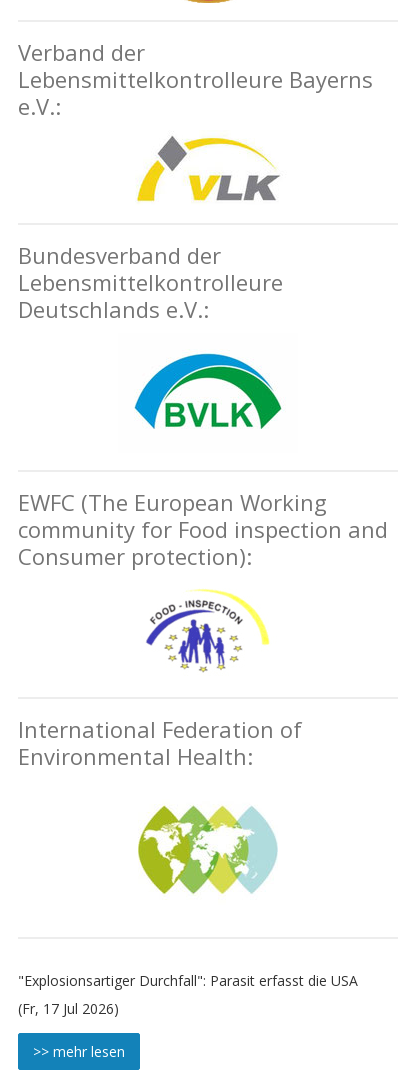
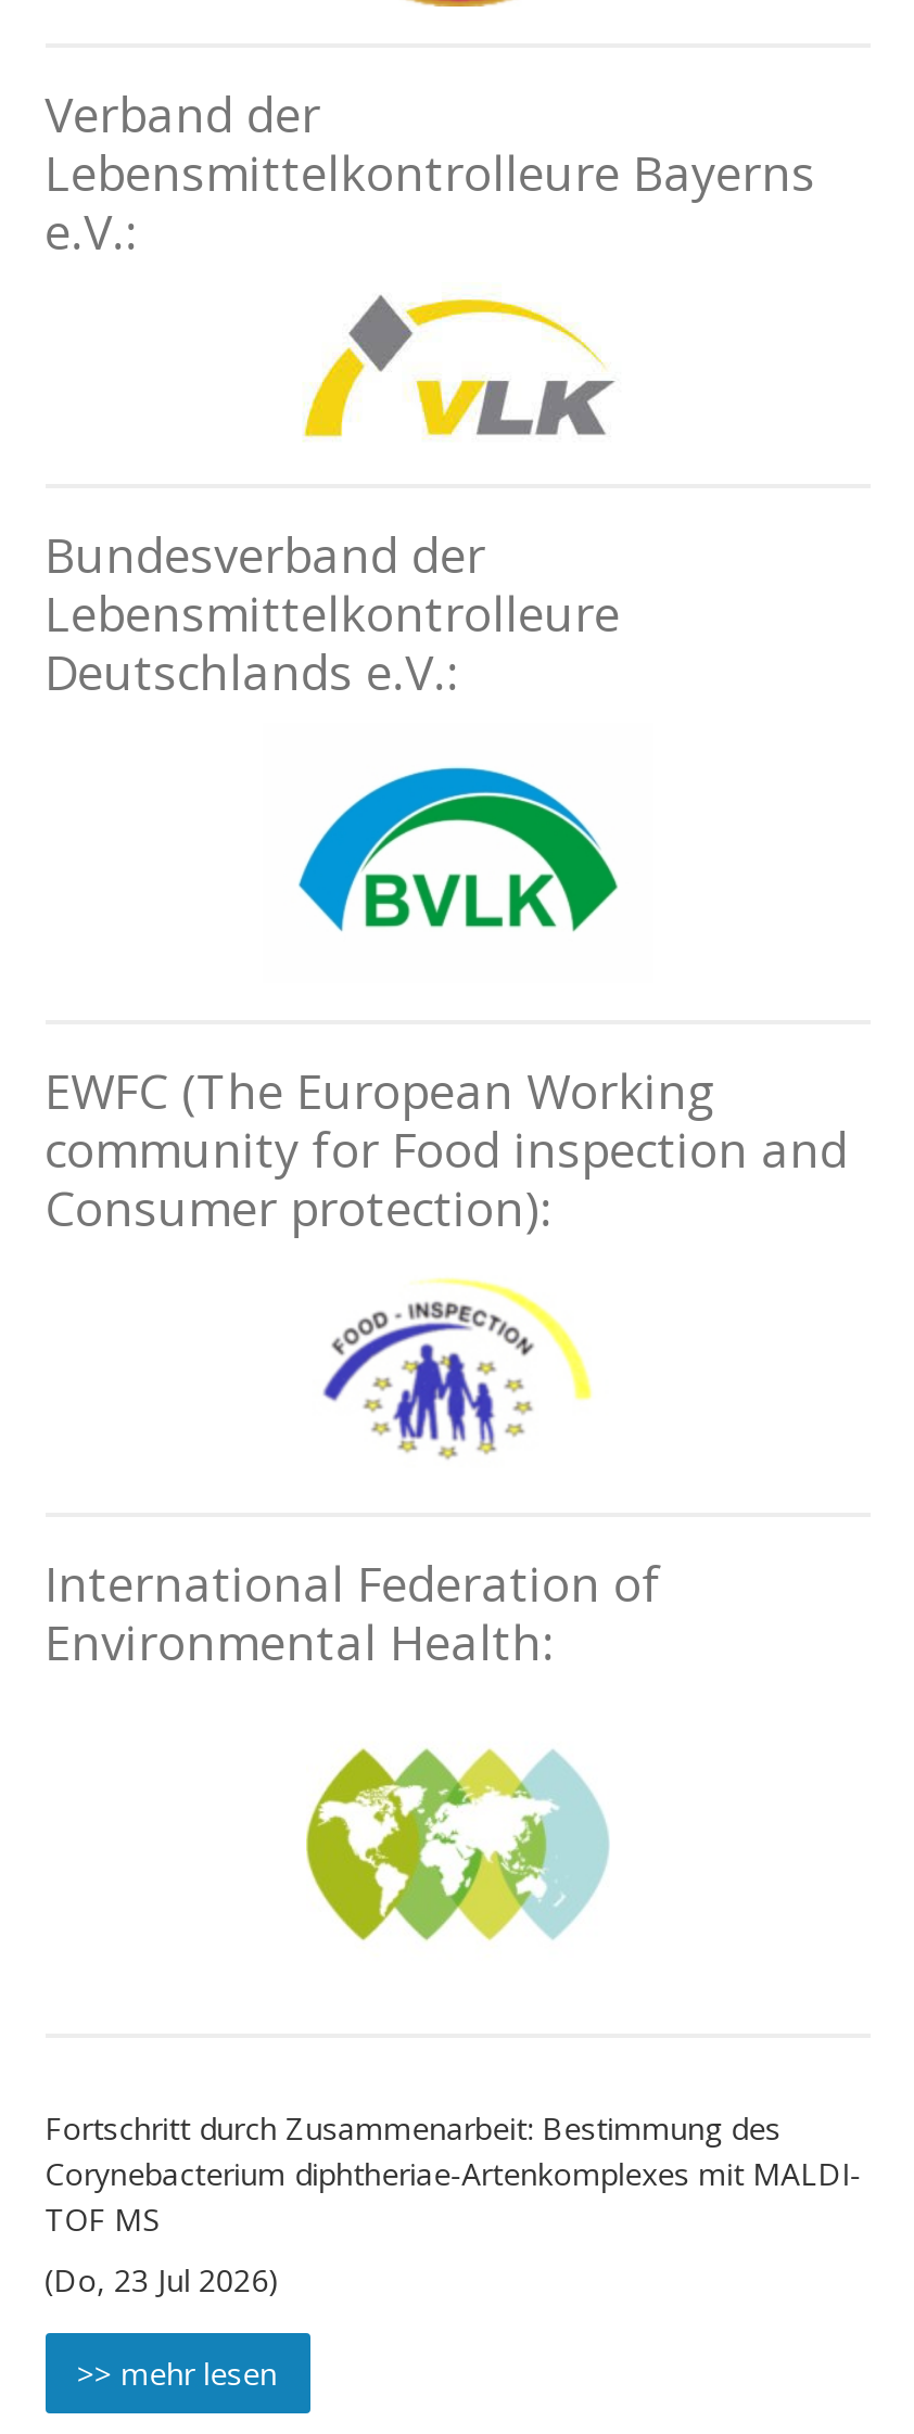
- "Explosionsartiger Durchfall": Parasit erfasst die USA
+ Fortschritt durch Zusammenarbeit: Bestimmung des
+ Corynebacterium diphtheriae-Artenkomplexes mit MALDI-
+ TOF MS

- (Fr, 17 Jul 2026)
+ (Do, 23 Jul 2026)
